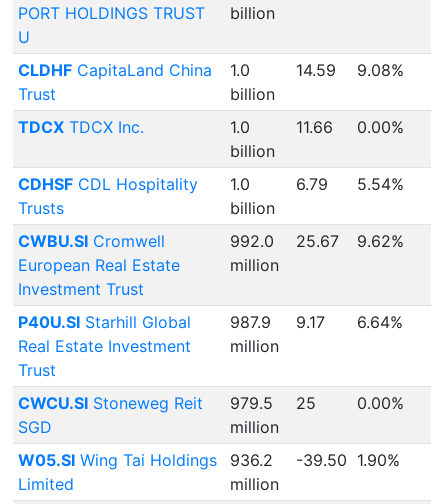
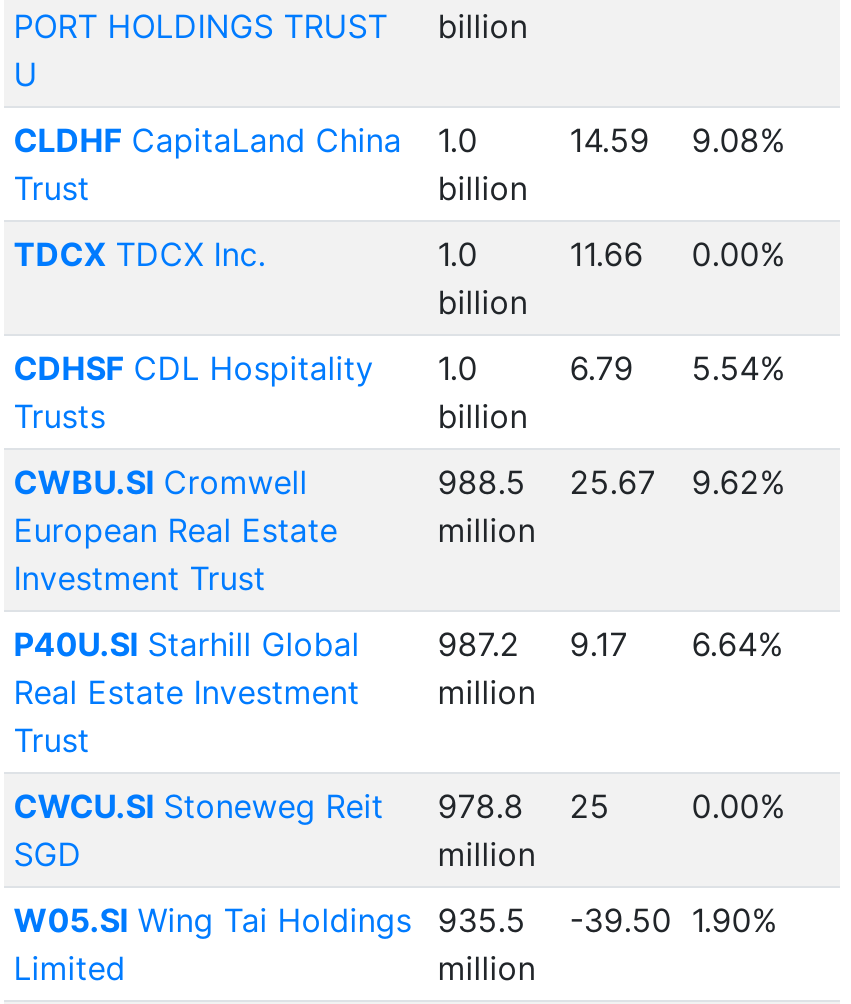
- 992.0 25.67 9.62%
+ 988.5 25.67 9.62%

- P40U.SI Starhill Global 987.9 9.17 6.64%
+ P40U.SI Starhill Global 987.2 9.17 6.64%

- CWCU.SI Stoneweg Reit 979.5 25
+ CWCU.SI Stoneweg Reit 978.8 25

- W05.SI Wing Tai Holdings 936.2 -39.50 1.90%
+ W05.SI Wing Tai Holdings 935.5 -39.50 1.90%
